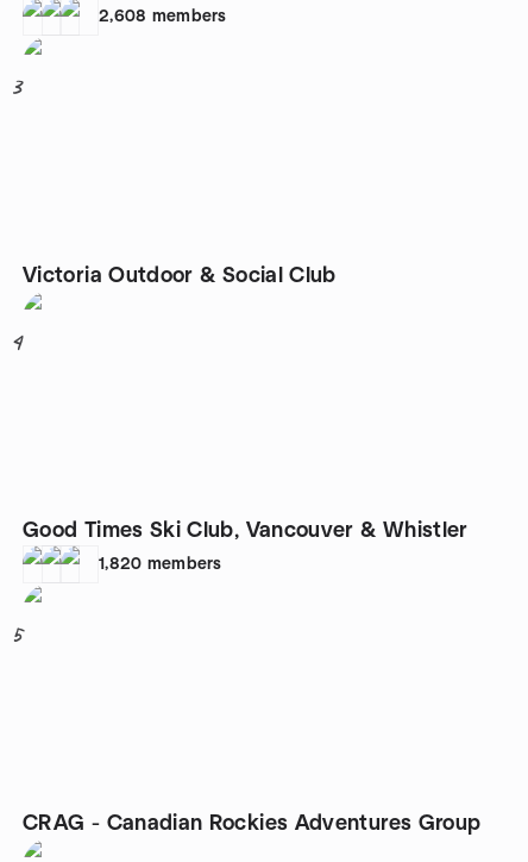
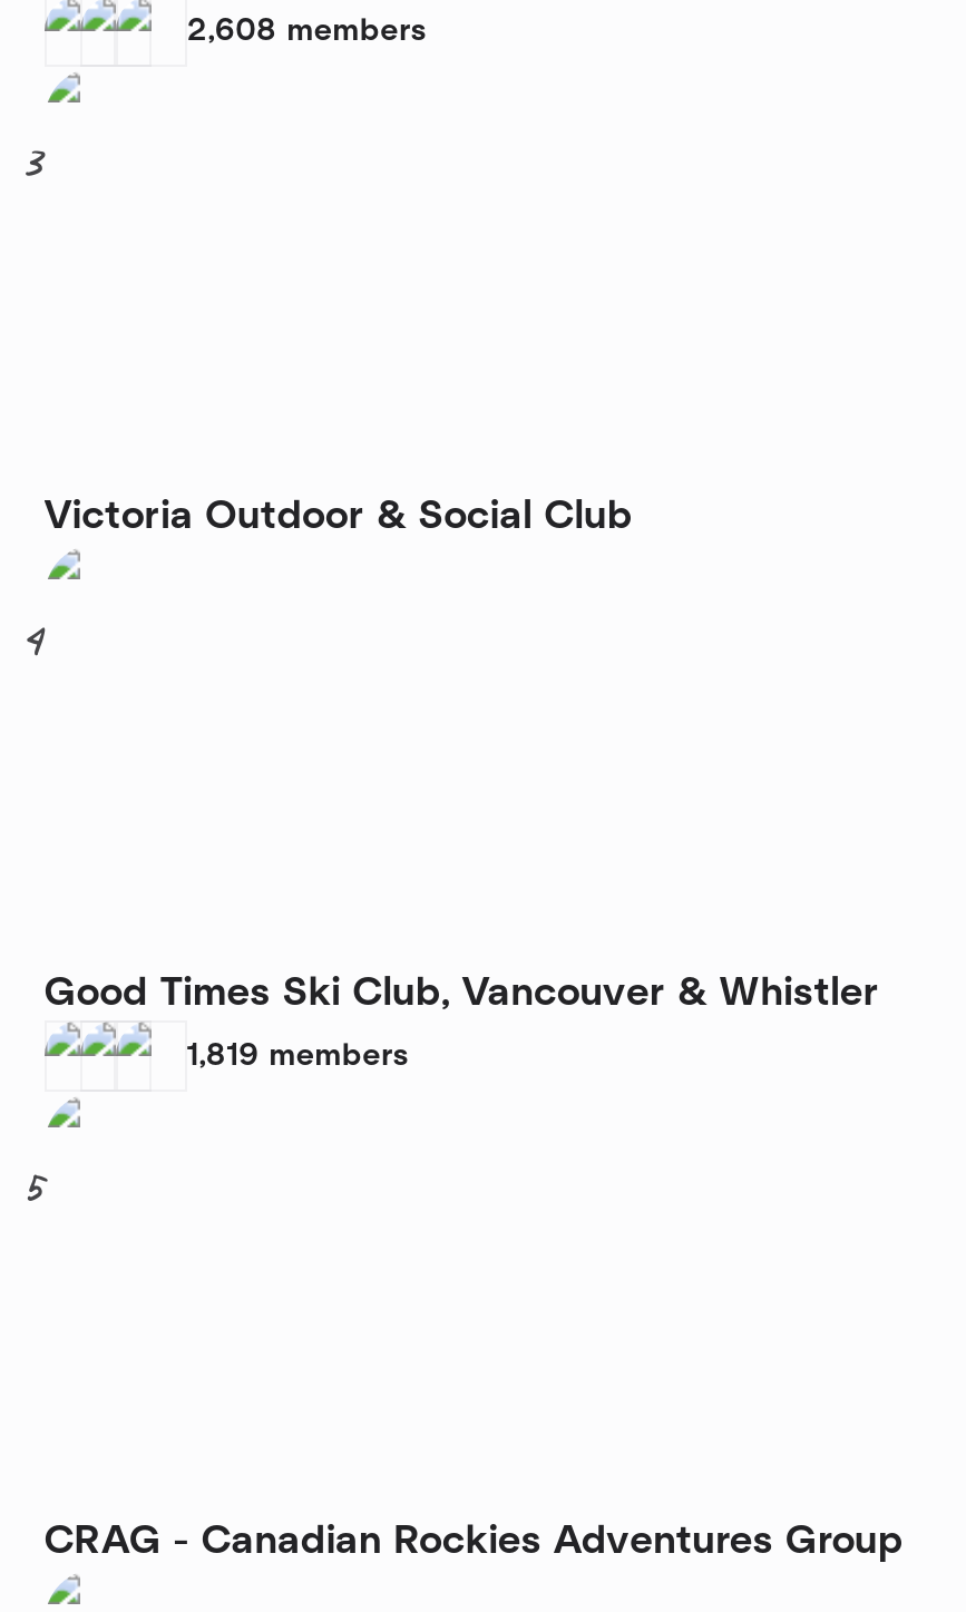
- 1,820 members
+ 1,819 members
